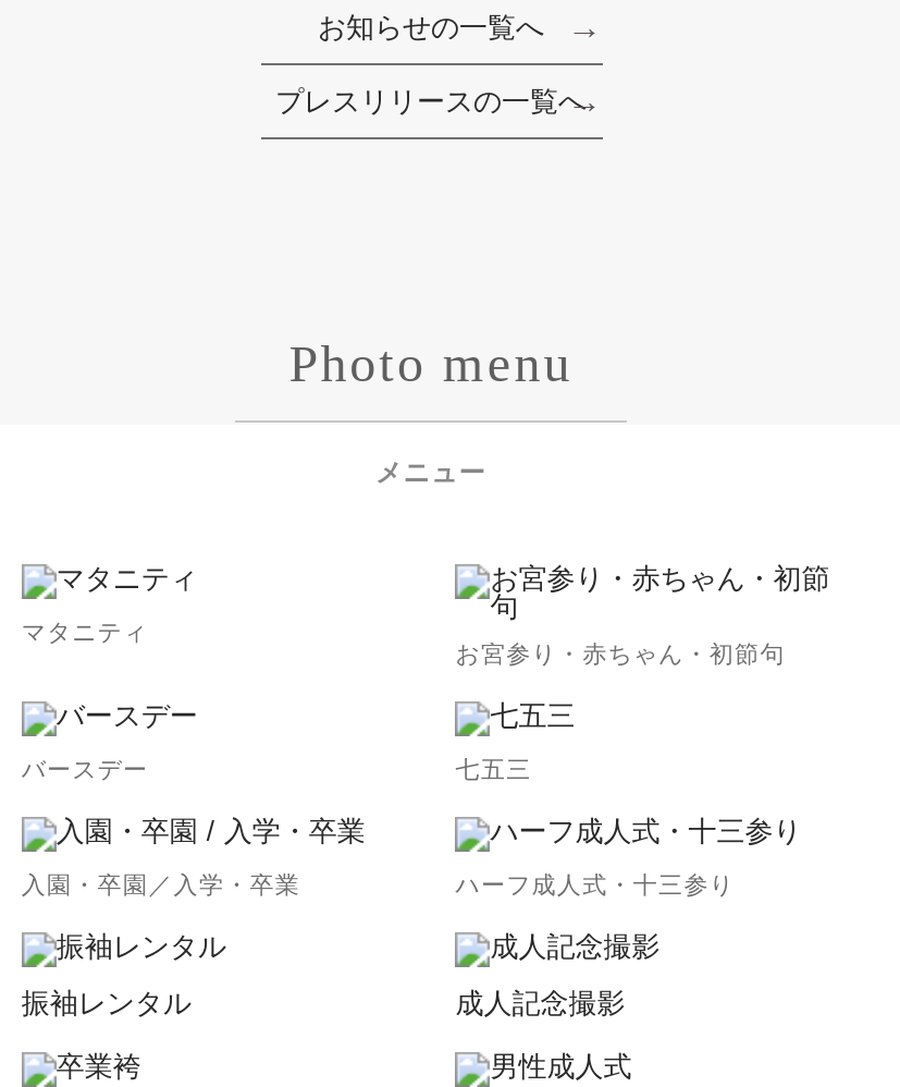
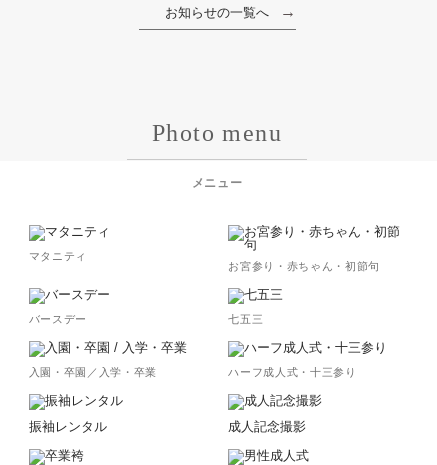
- プレスリリースの一覧へ
